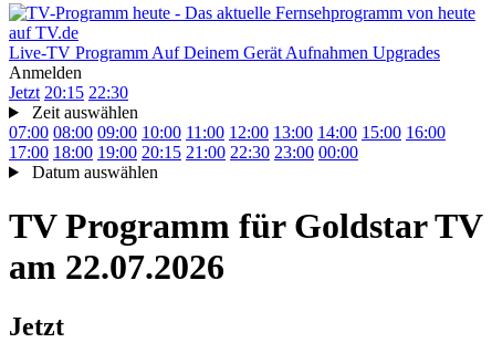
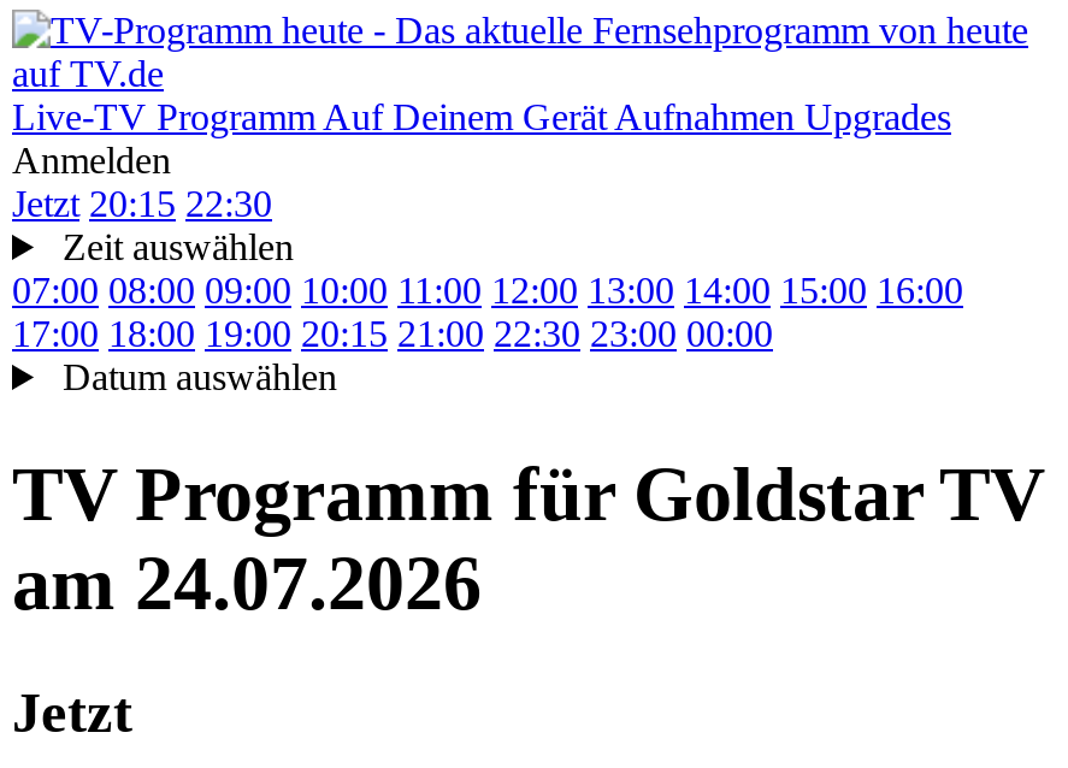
- am 22.07.2026
+ am 24.07.2026
